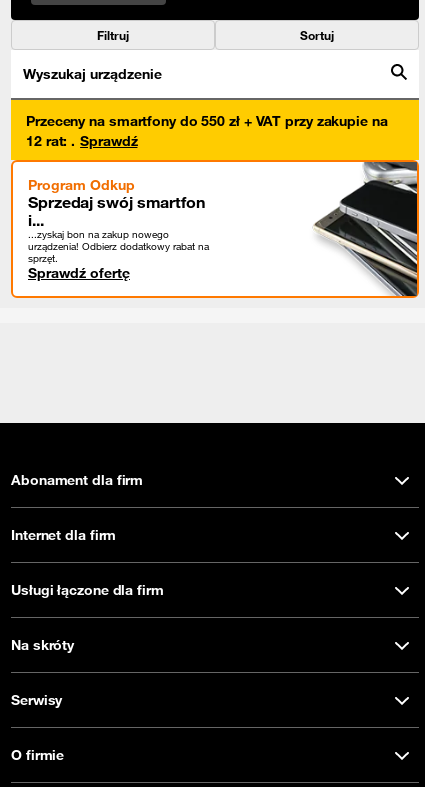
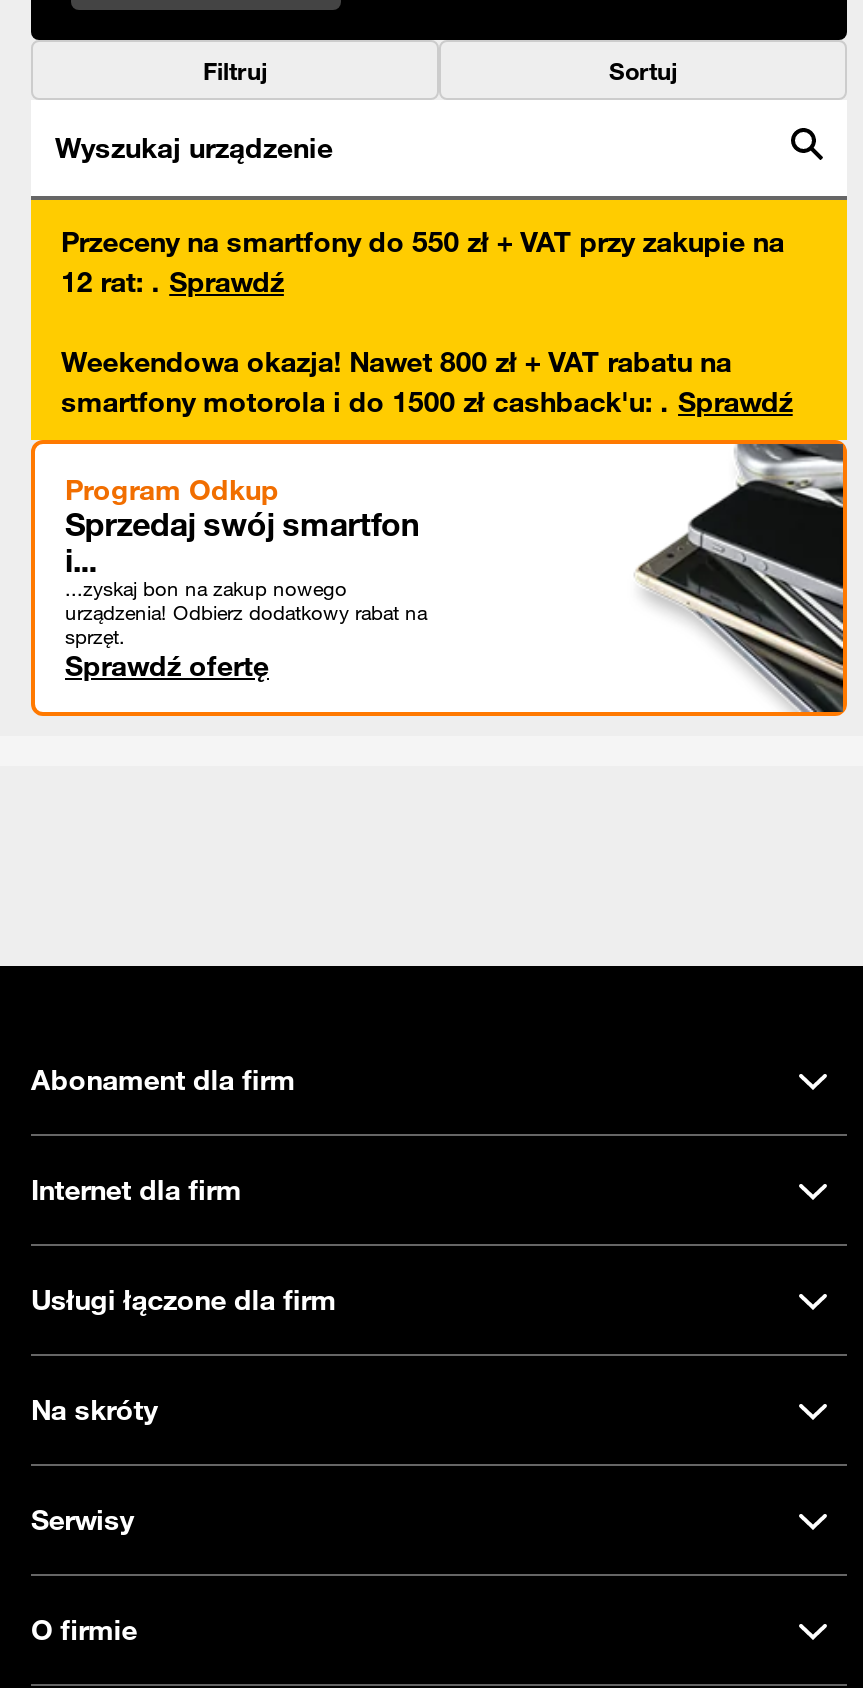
+ Weekendowa okazja! Nawet 800 zł + VAT rabatu na
+ smartfony motorola i do 1500 zł cashback'u:. Sprawdź
